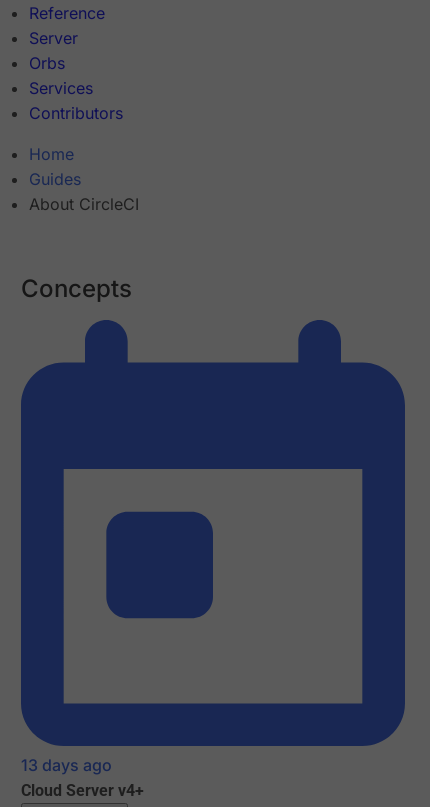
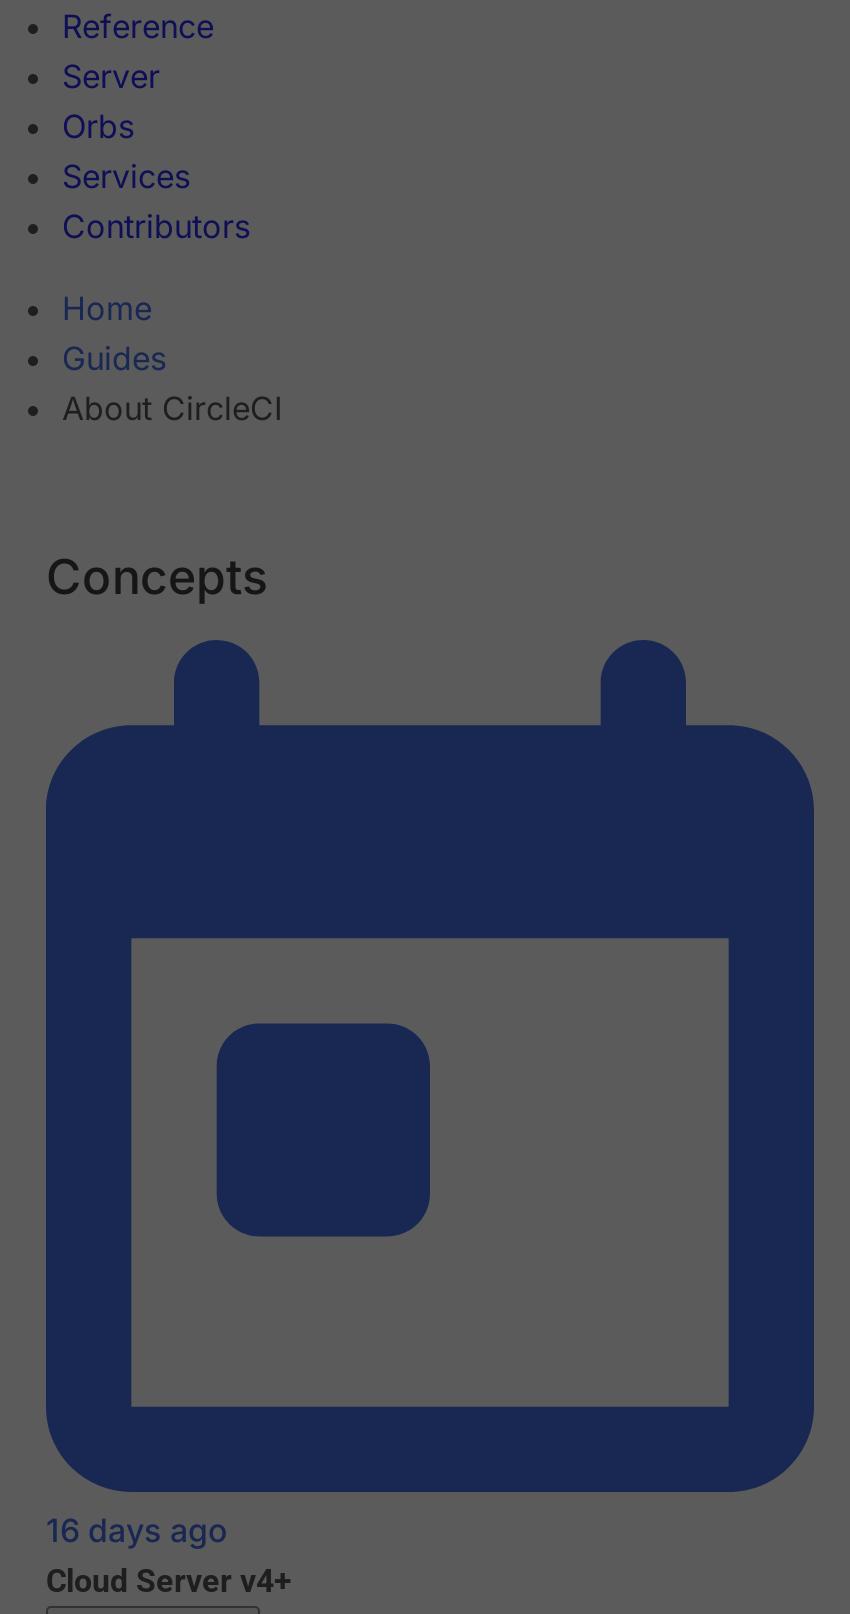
- 13 days ago
+ 16 days ago
